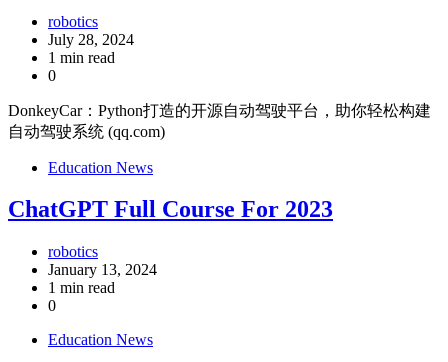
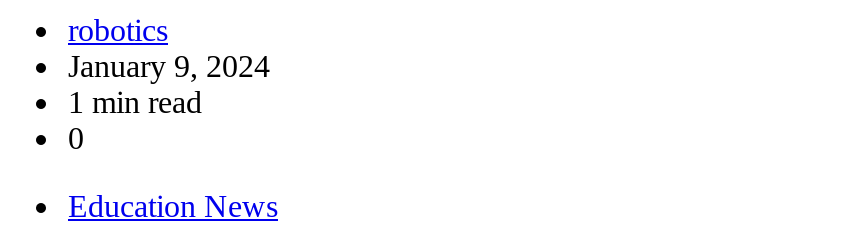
- July 28, 2024
- 1 min read
- 0
- DonkeyCar：Python打造的开源自动驾驶平台，助你轻松构建
- 自动驾驶系统 (qq.com)
- Education News
- ChatGPT Full Course For 2023
- robotics
- January 13, 2024
+ January 9, 2024
